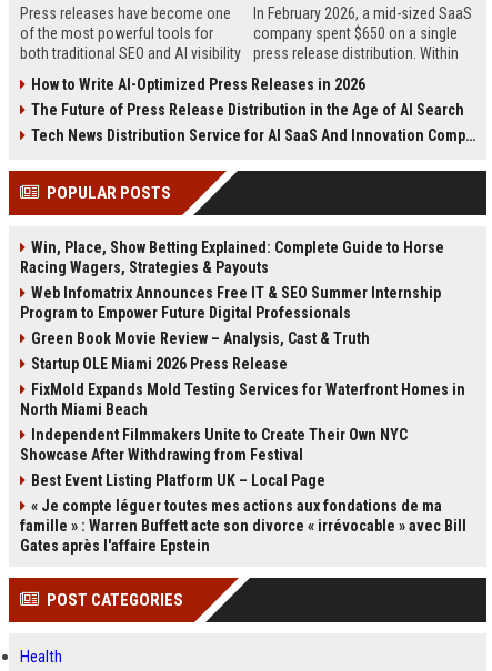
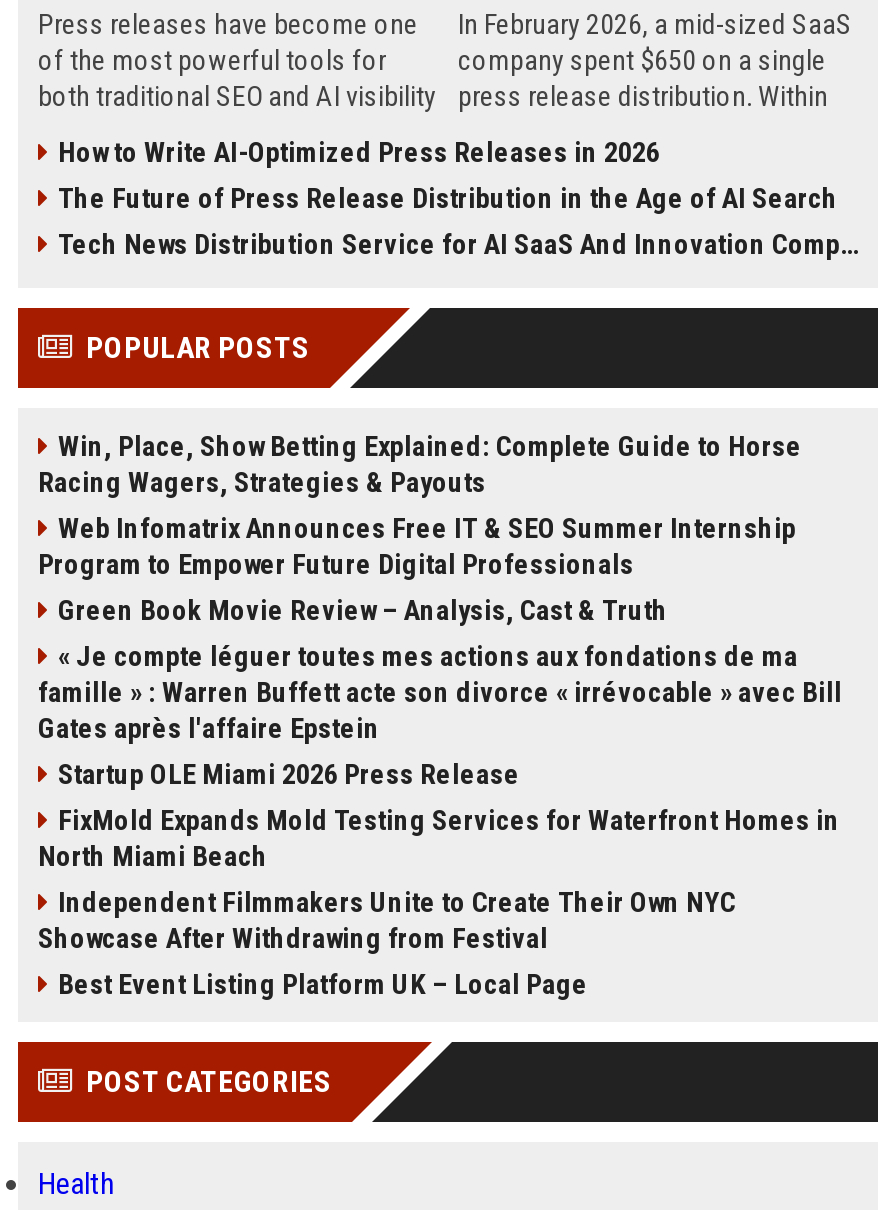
moved down: Startup OLE Miami 2026 Press Release | FixMold Expands Mold Testing Services for Waterfront Homes in | North Miami Beach | Independent Filmmakers Unite to Create Their Own NYC | Showcase After Withdrawing from Festival | Best Event Listing Platform UK – Local Page

moved up: « Je compte léguer toutes mes actions aux fondations de ma | famille » : Warren Buffett acte son divorce « irrévocable » avec Bill | Gates après l'affaire Epstein
